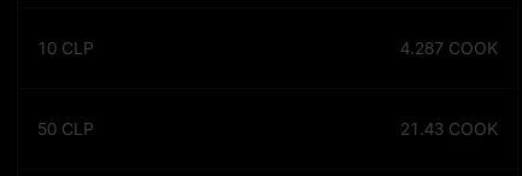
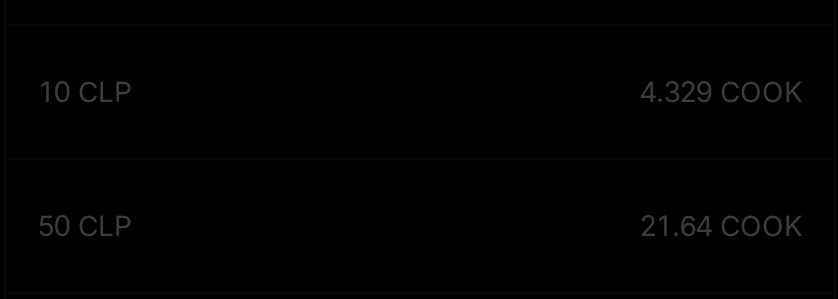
- 4.287 COOK
+ 4.329 COOK

- 21.43 COOK
+ 21.64 COOK
